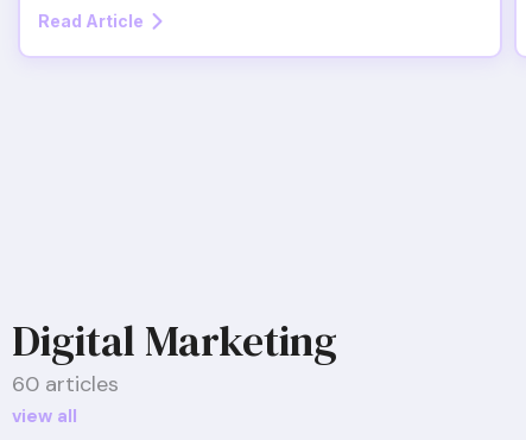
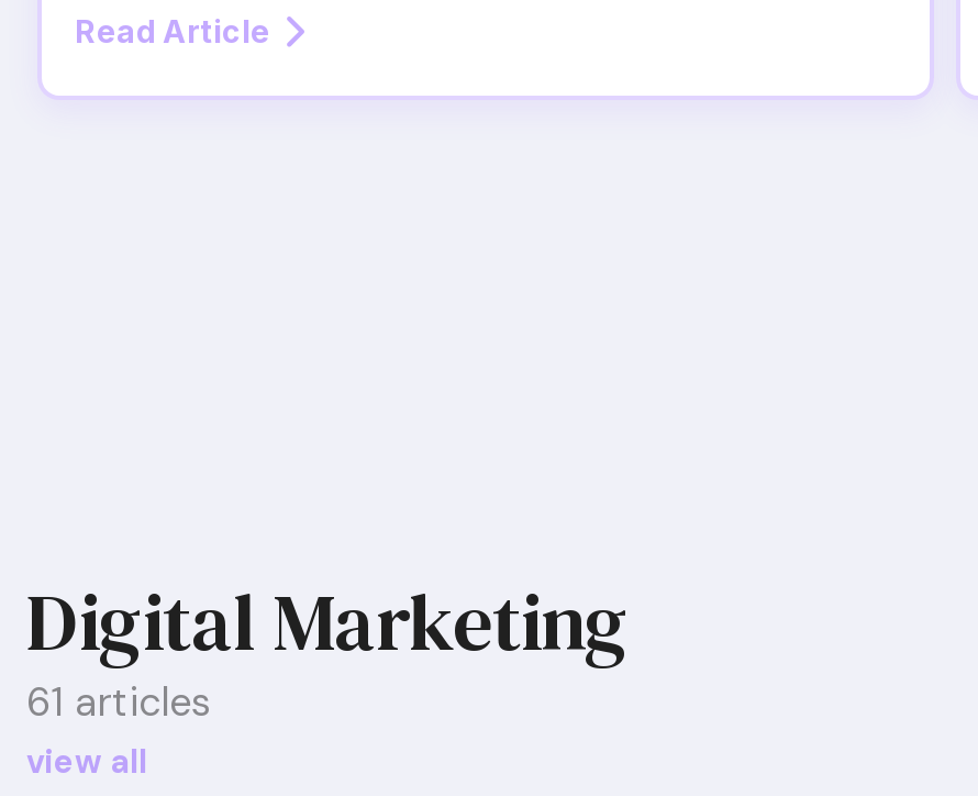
- 60 articles
+ 61 articles
